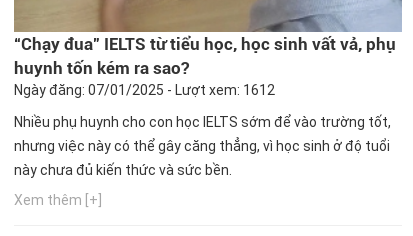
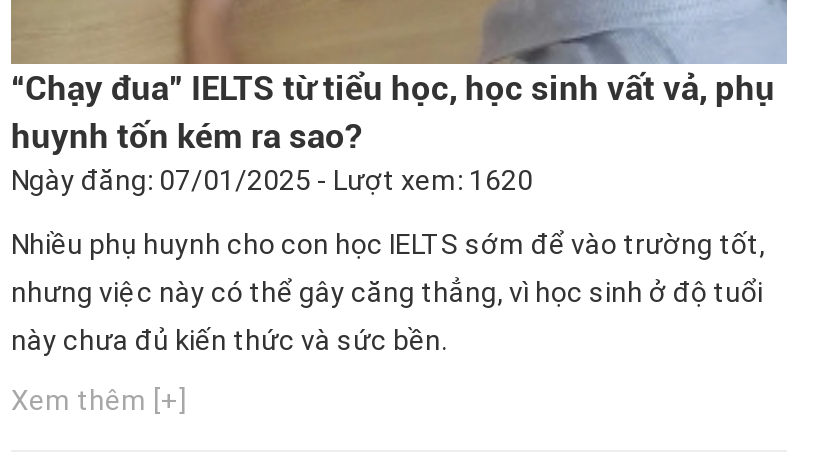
- Ngày đăng: 07/01/2025 - Lượt xem: 1612
+ Ngày đăng: 07/01/2025 - Lượt xem: 1620
